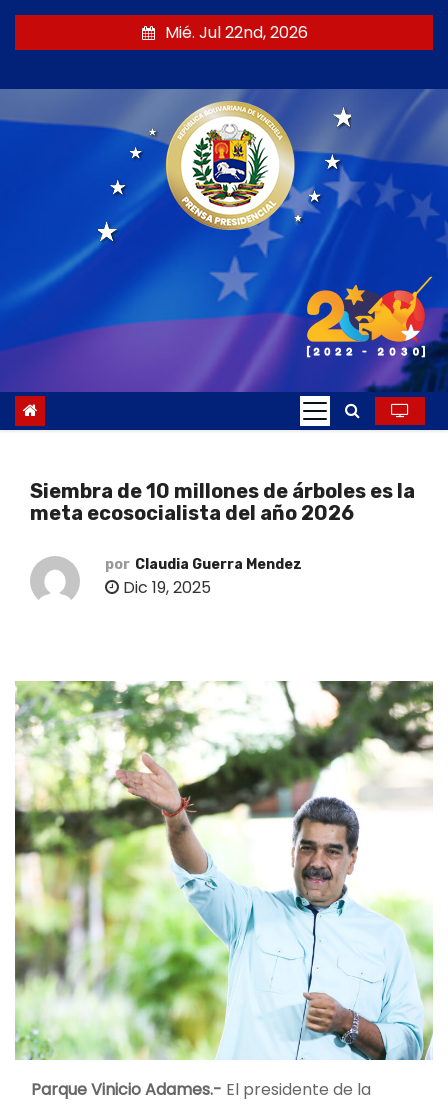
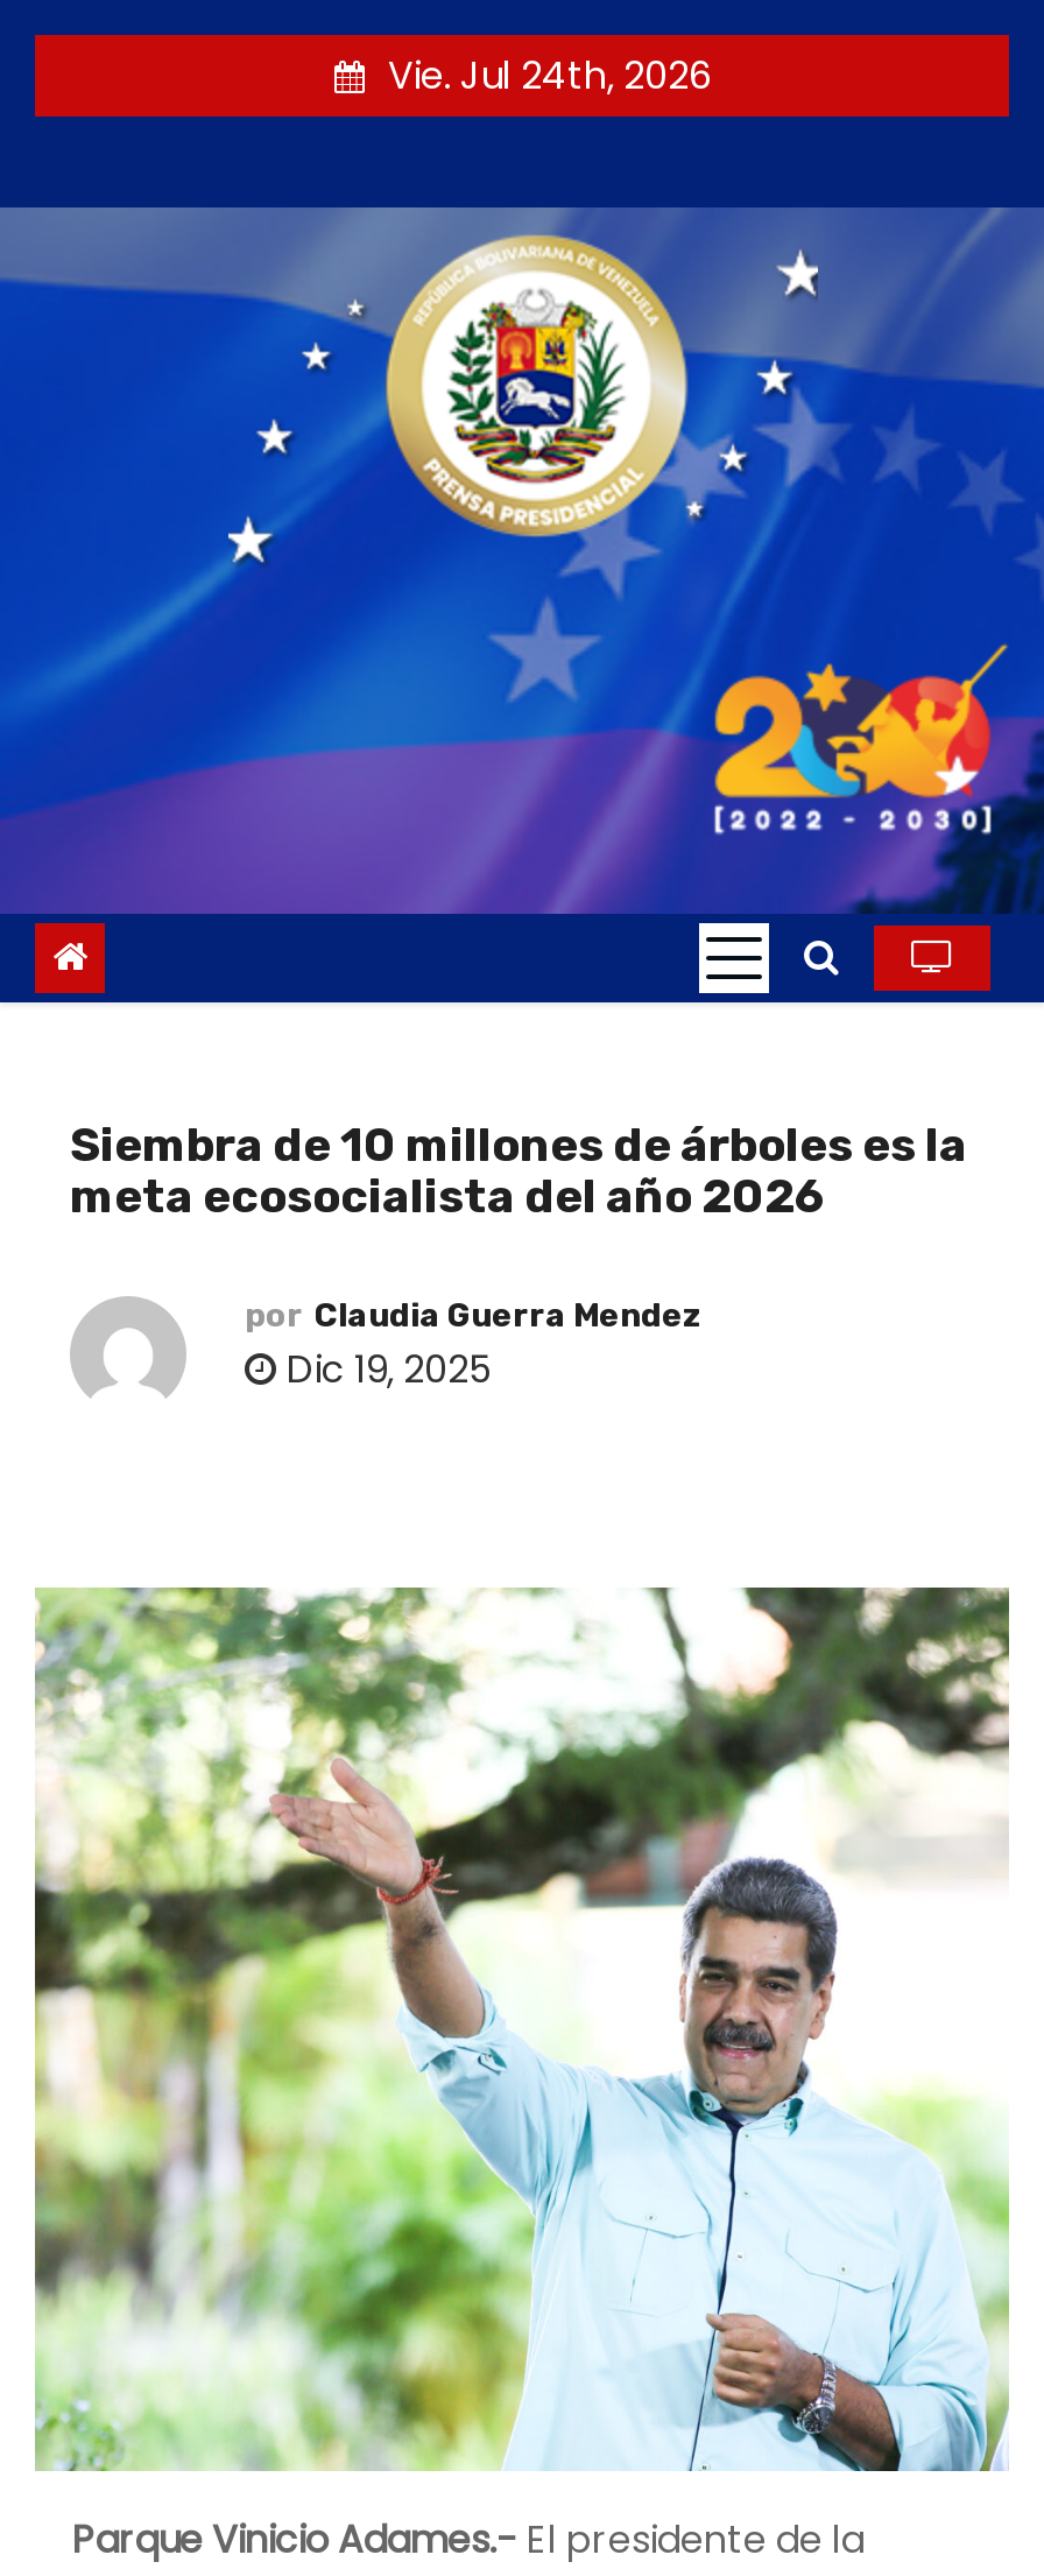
- Mié. Jul 22nd, 2026
+ Vie. Jul 24th, 2026
